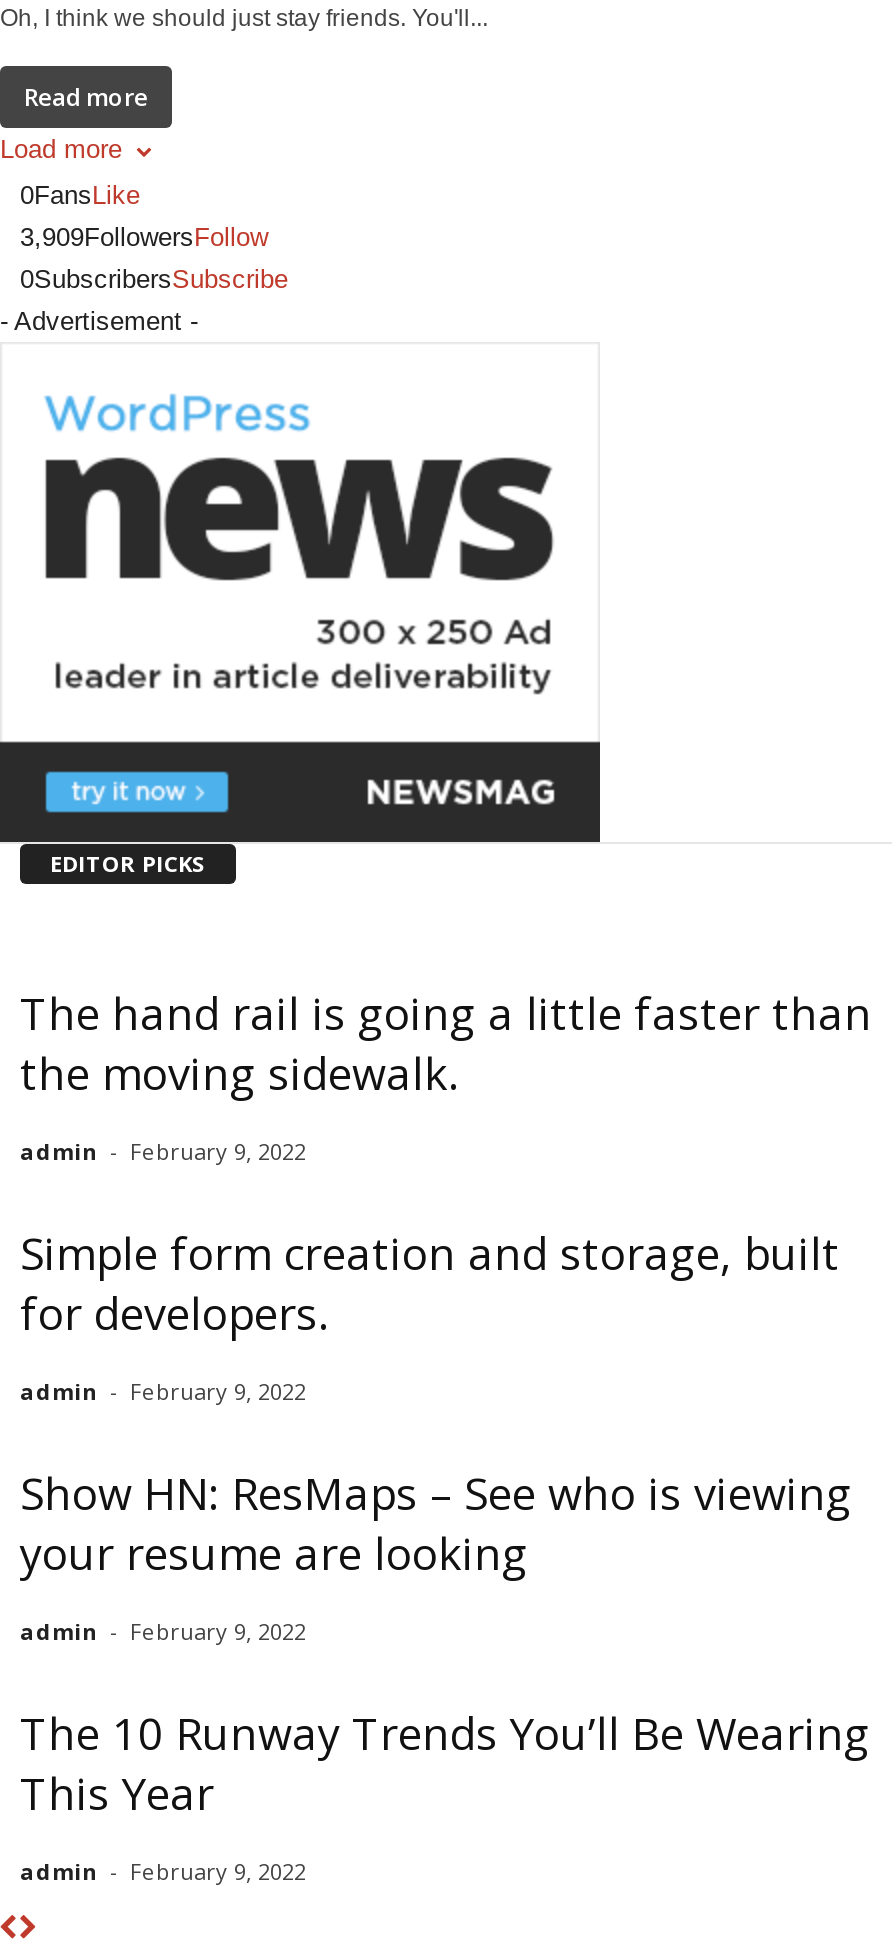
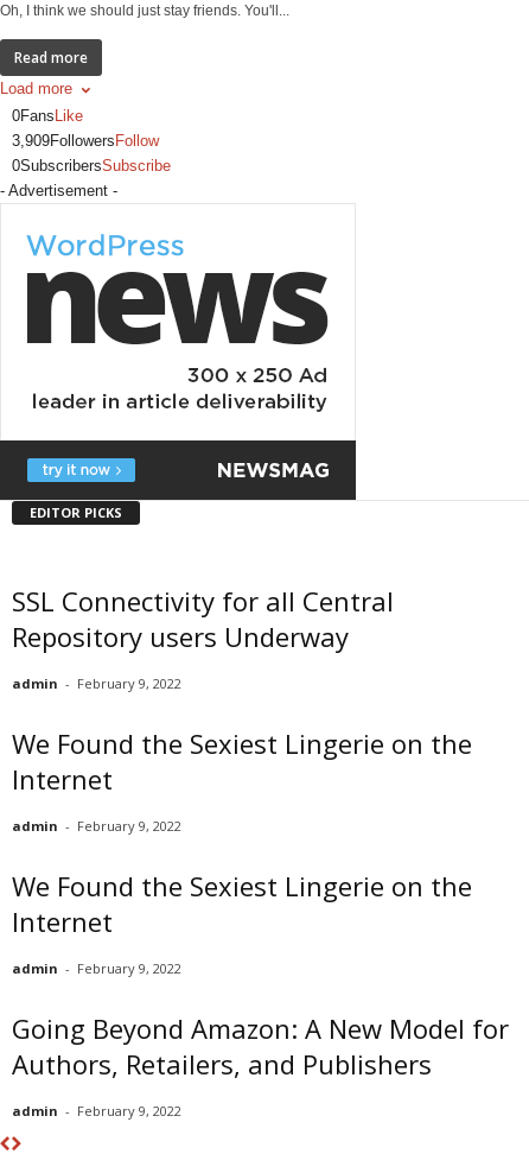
- The hand rail is going a little faster than
- the moving sidewalk.
+ SSL Connectivity for all Central
+ Repository users Underway

- Simple form creation and storage, built
- for developers.
+ We Found the Sexiest Lingerie on the
+ Internet

- Show HN: ResMaps – See who is viewing
- your resume are looking
+ We Found the Sexiest Lingerie on the
+ Internet

- The 10 Runway Trends You’ll Be Wearing
- This Year
+ Going Beyond Amazon: A New Model for
+ Authors, Retailers, and Publishers
